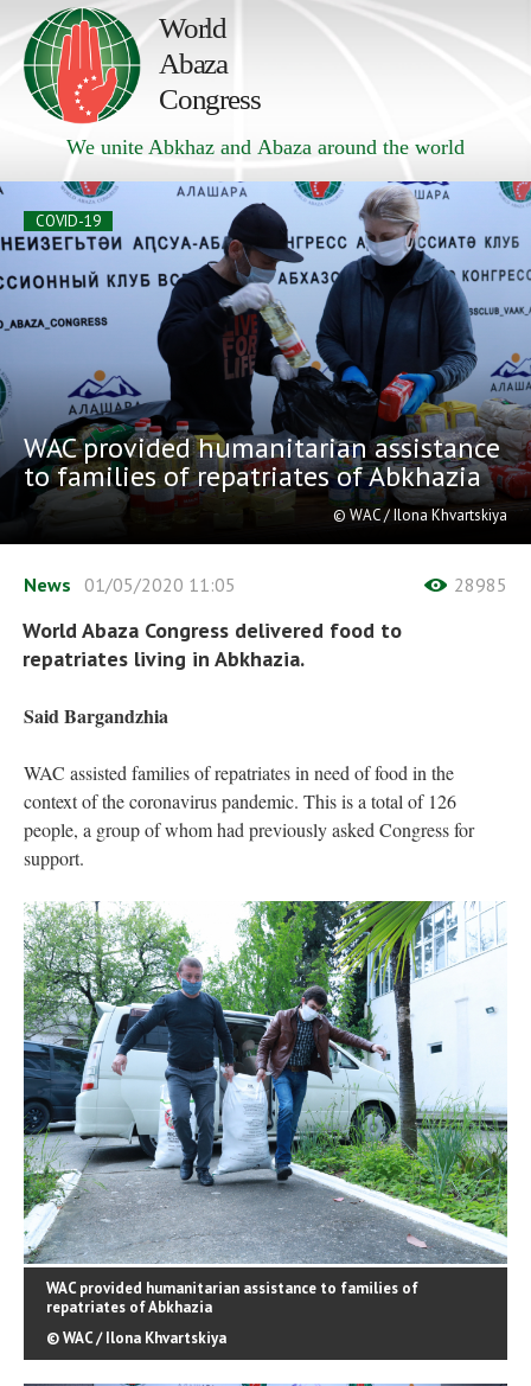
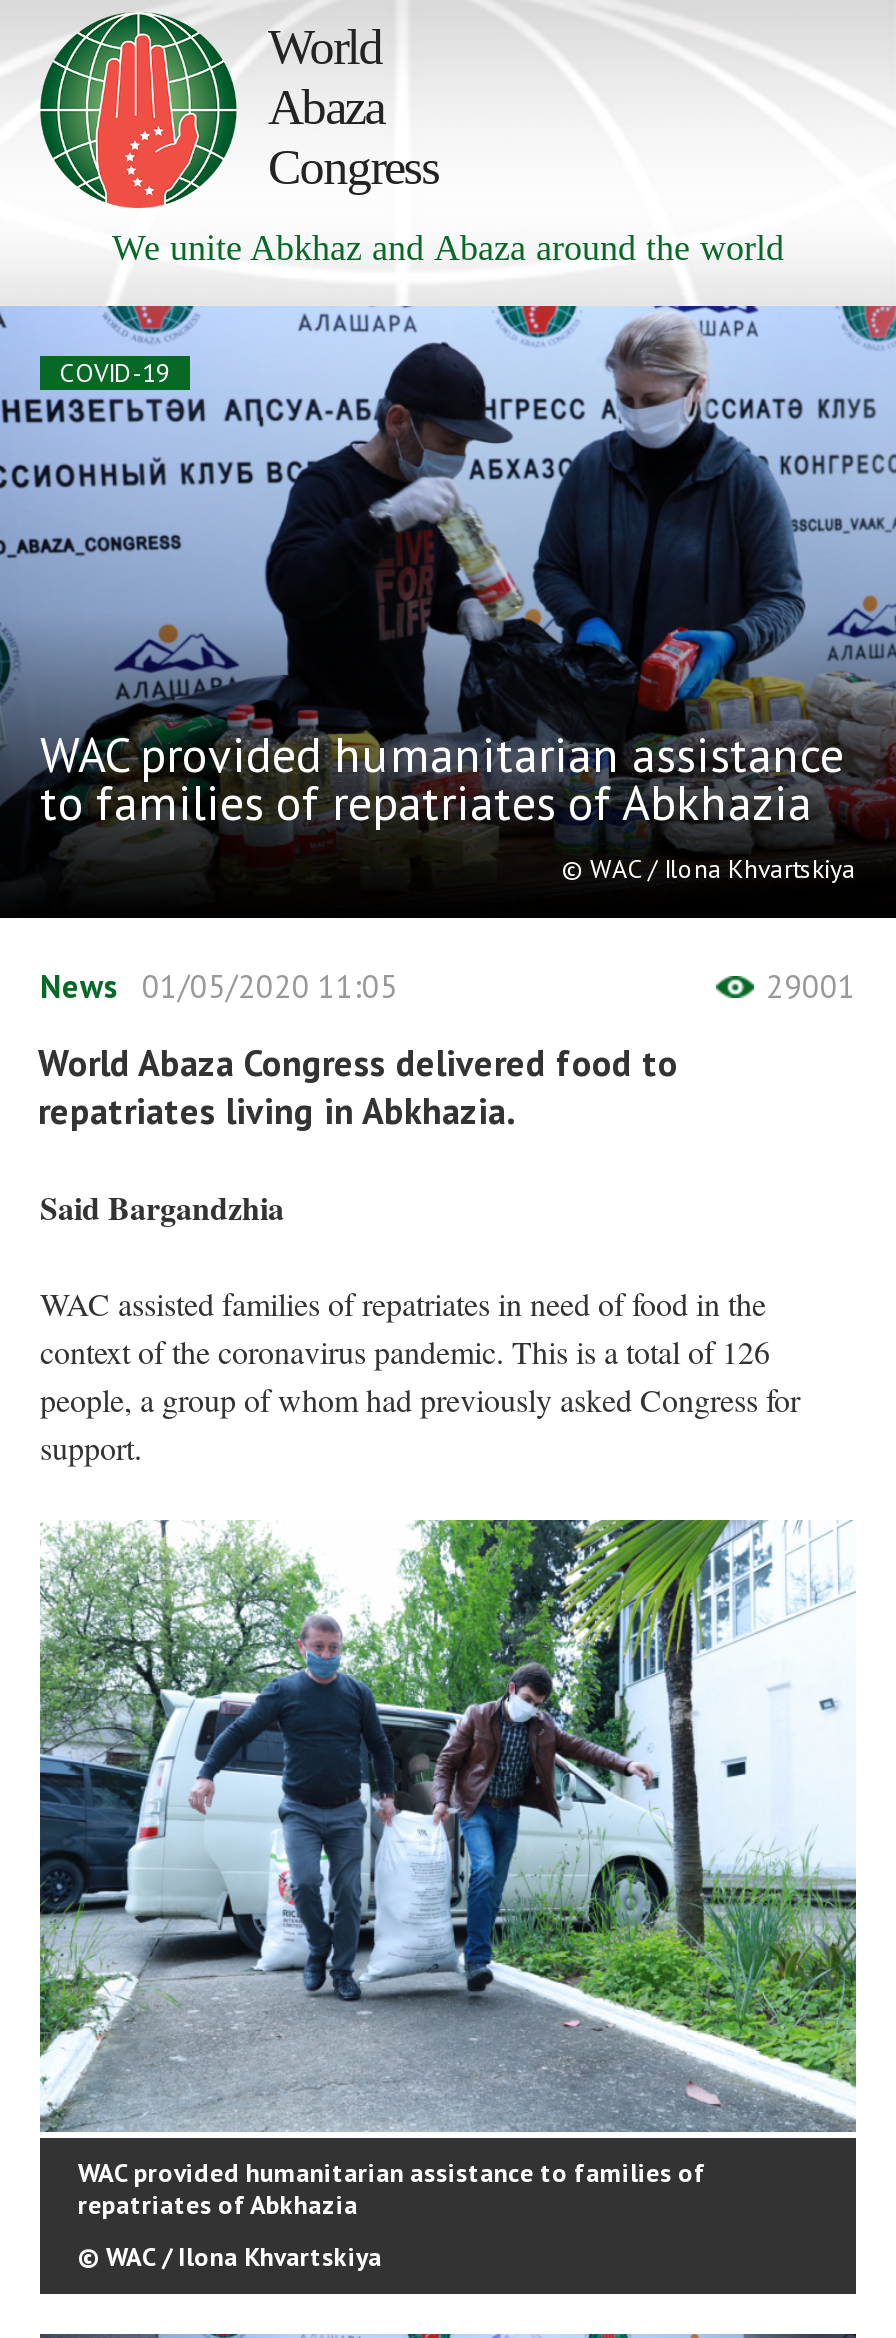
- 28985
+ 29001
